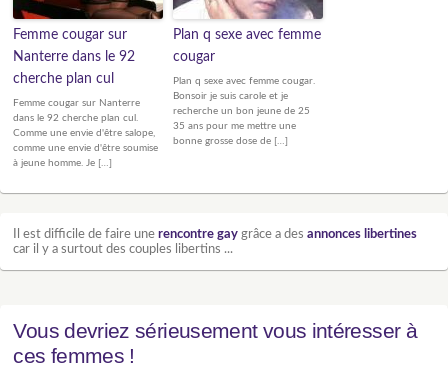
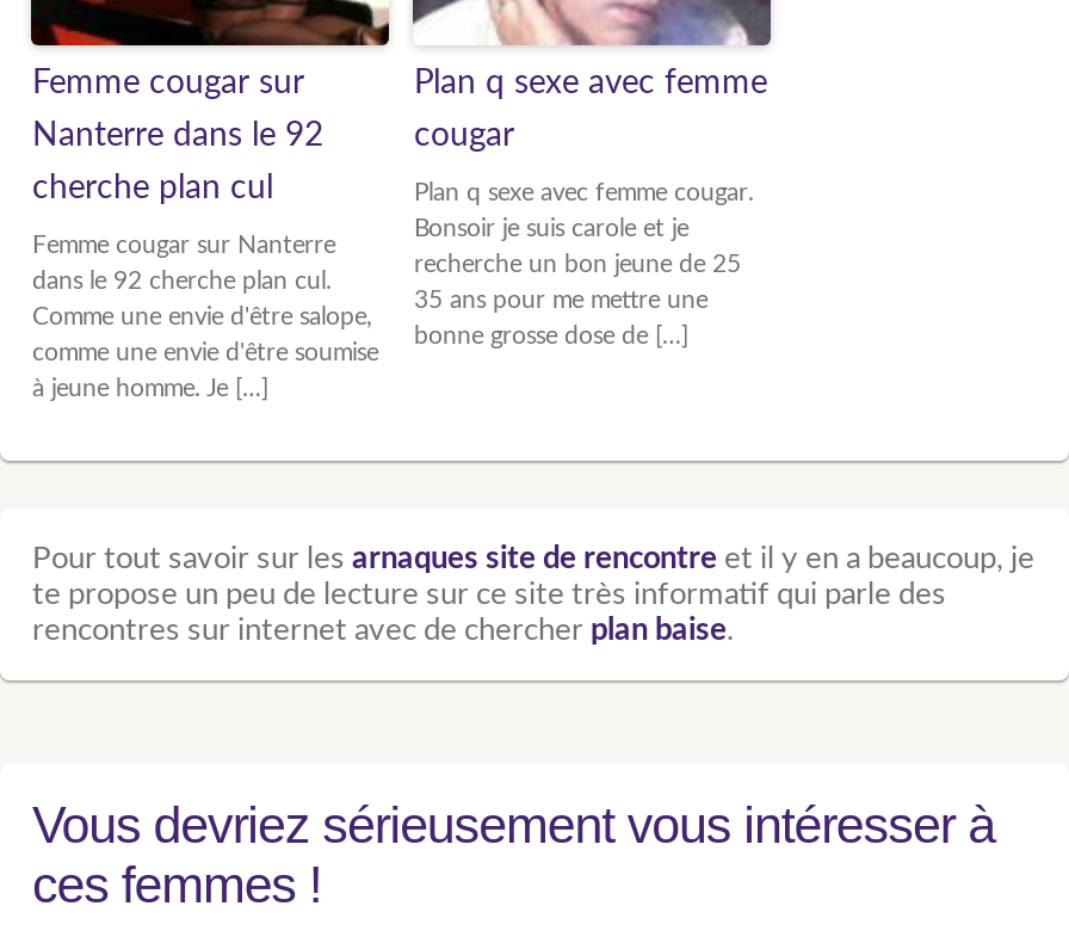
- Il est difficile de faire une rencontre gay grâce a des annonces libertines
- car il y a surtout des couples libertins ...
+ Pour tout savoir sur les arnaques site de rencontre et il y en a beaucoup, je
+ te propose un peu de lecture sur ce site très informatif qui parle des
+ rencontres sur internet avec de chercher plan baise.
